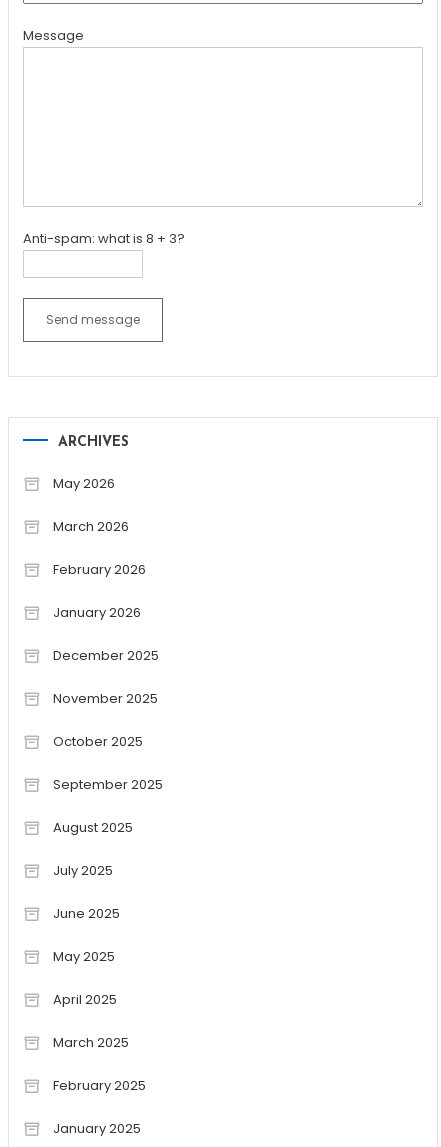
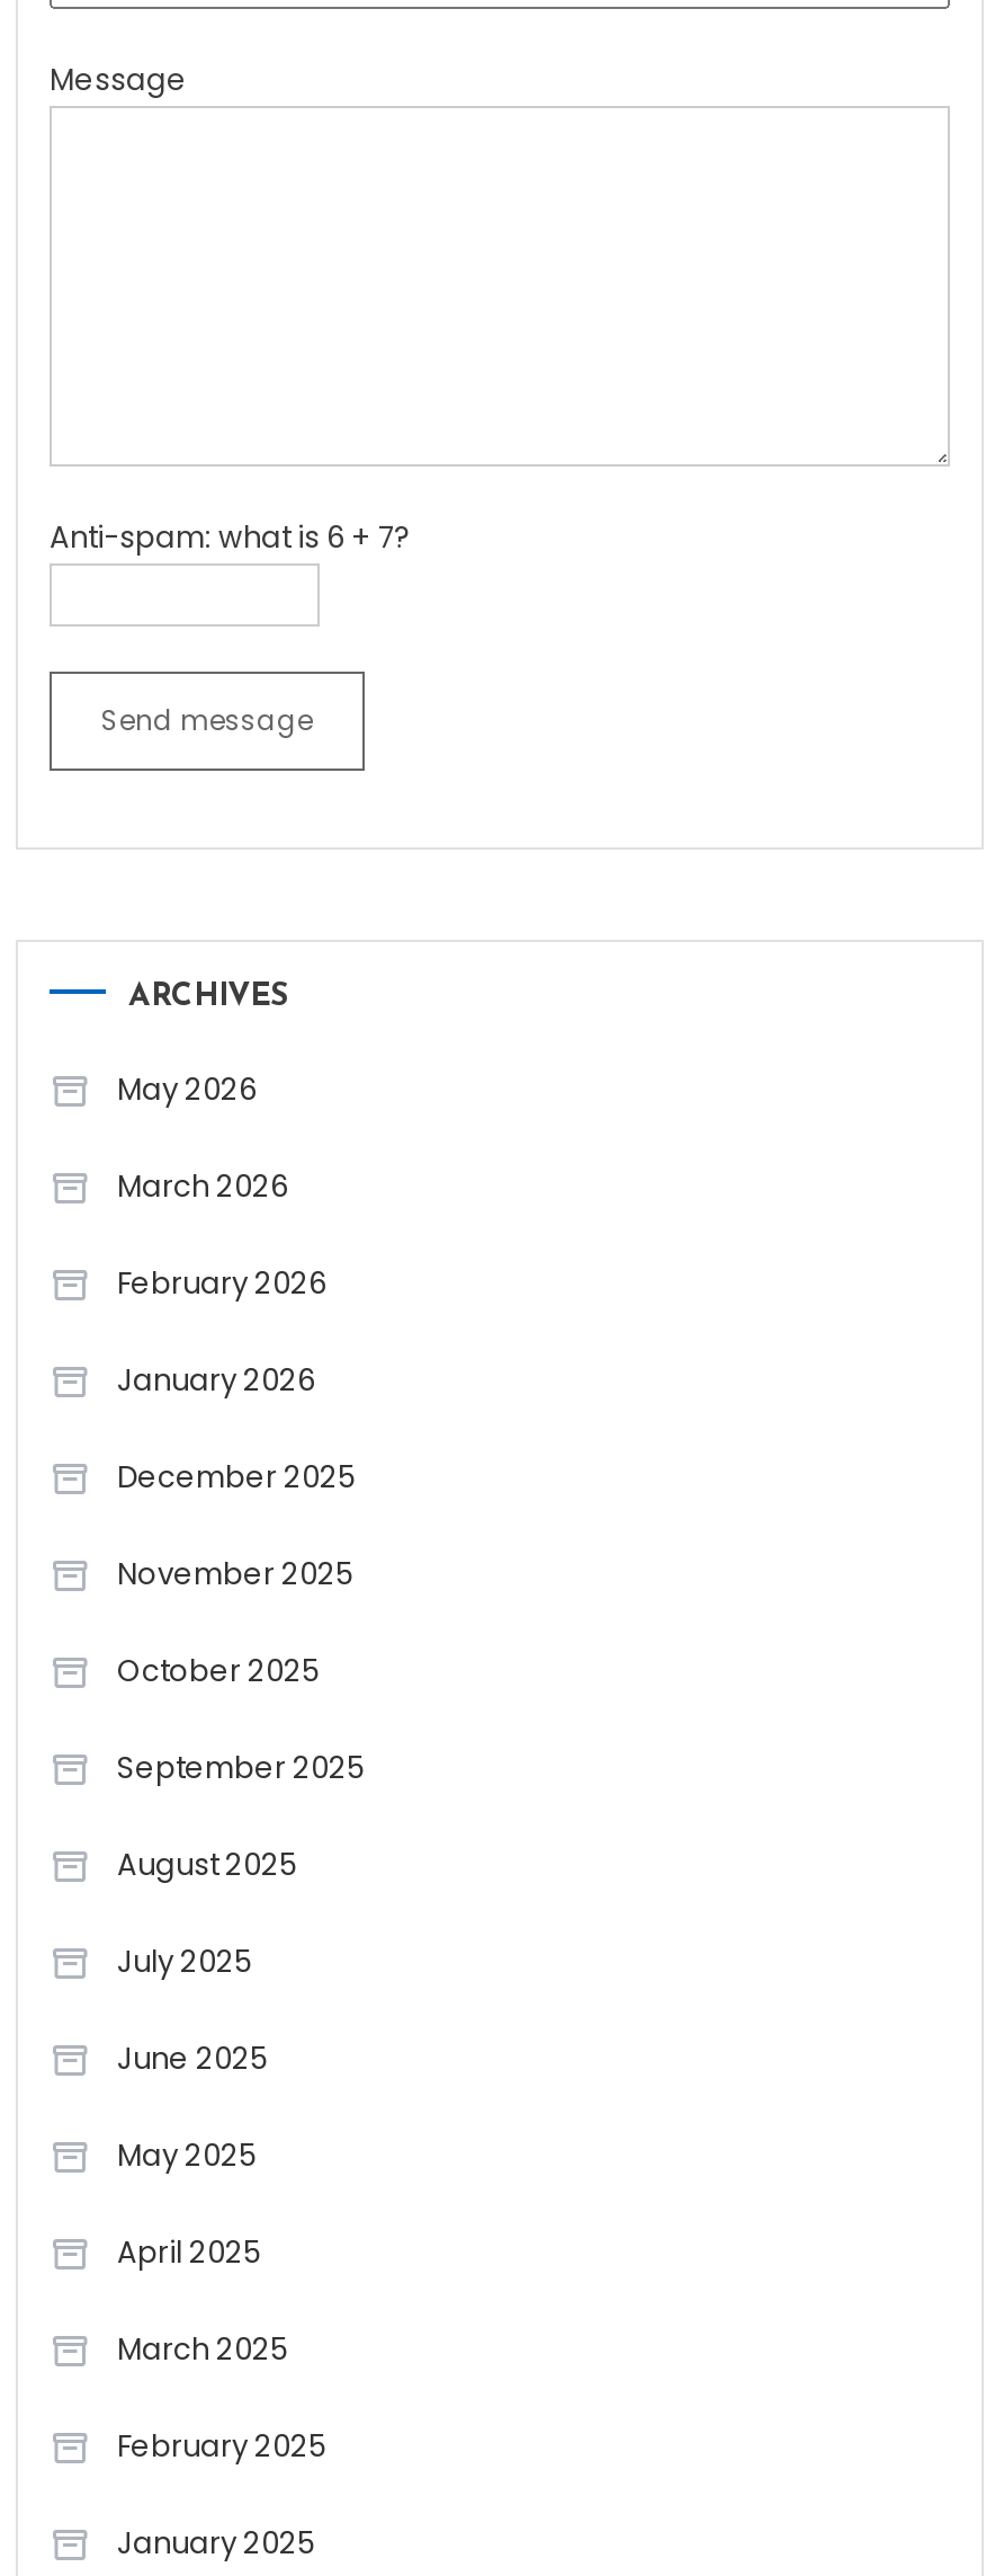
- Anti-spam: what is 8 + 3?
+ Anti-spam: what is 6 + 7?
